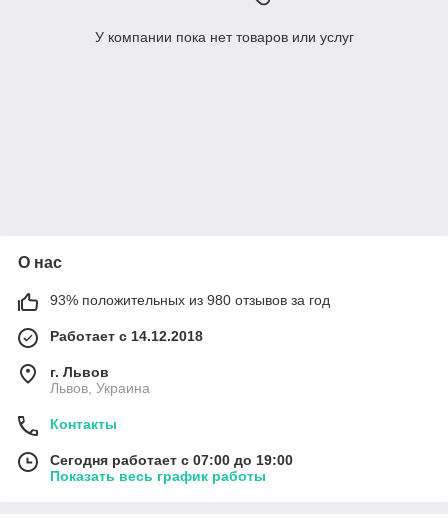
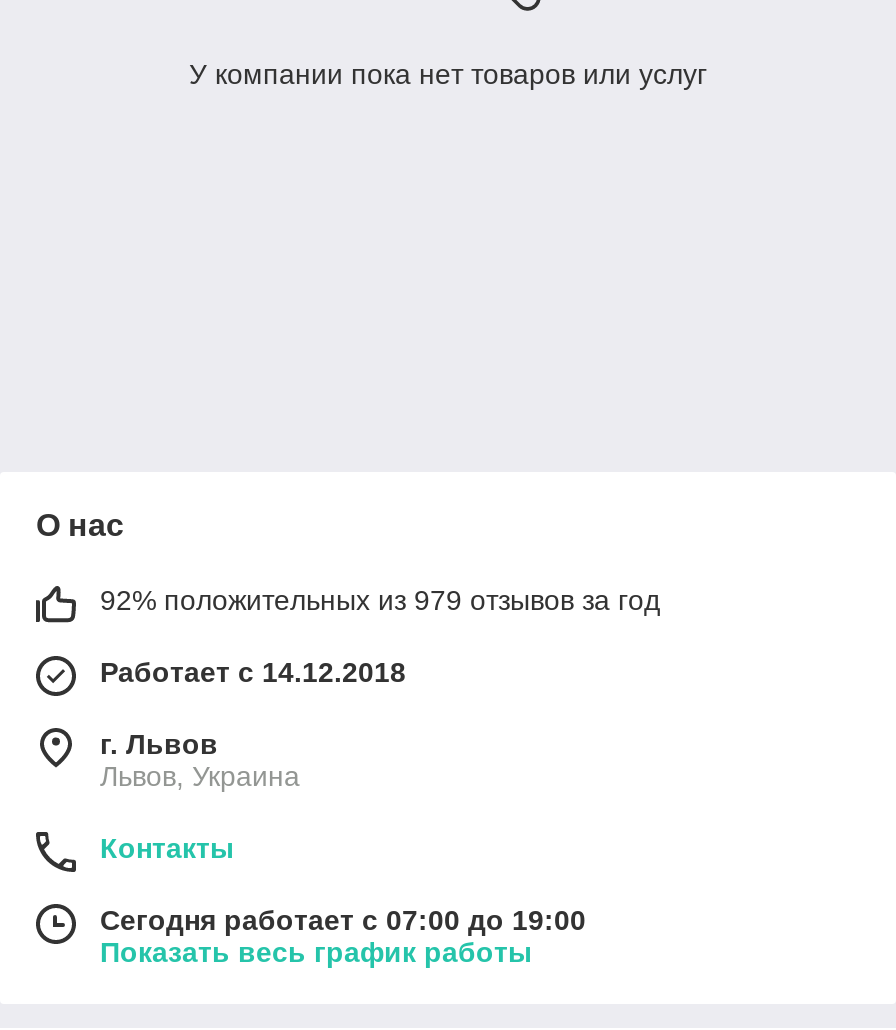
- 93% положительных из 980 отзывов за год
+ 92% положительных из 979 отзывов за год
